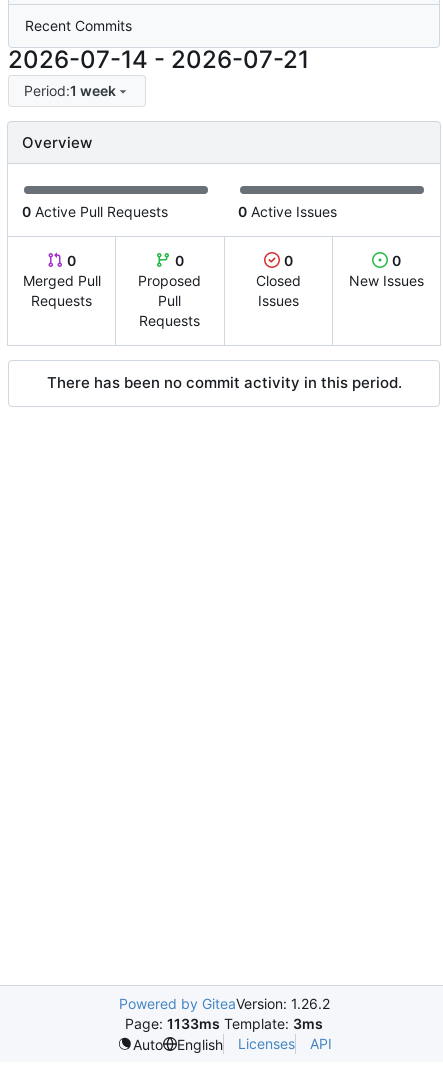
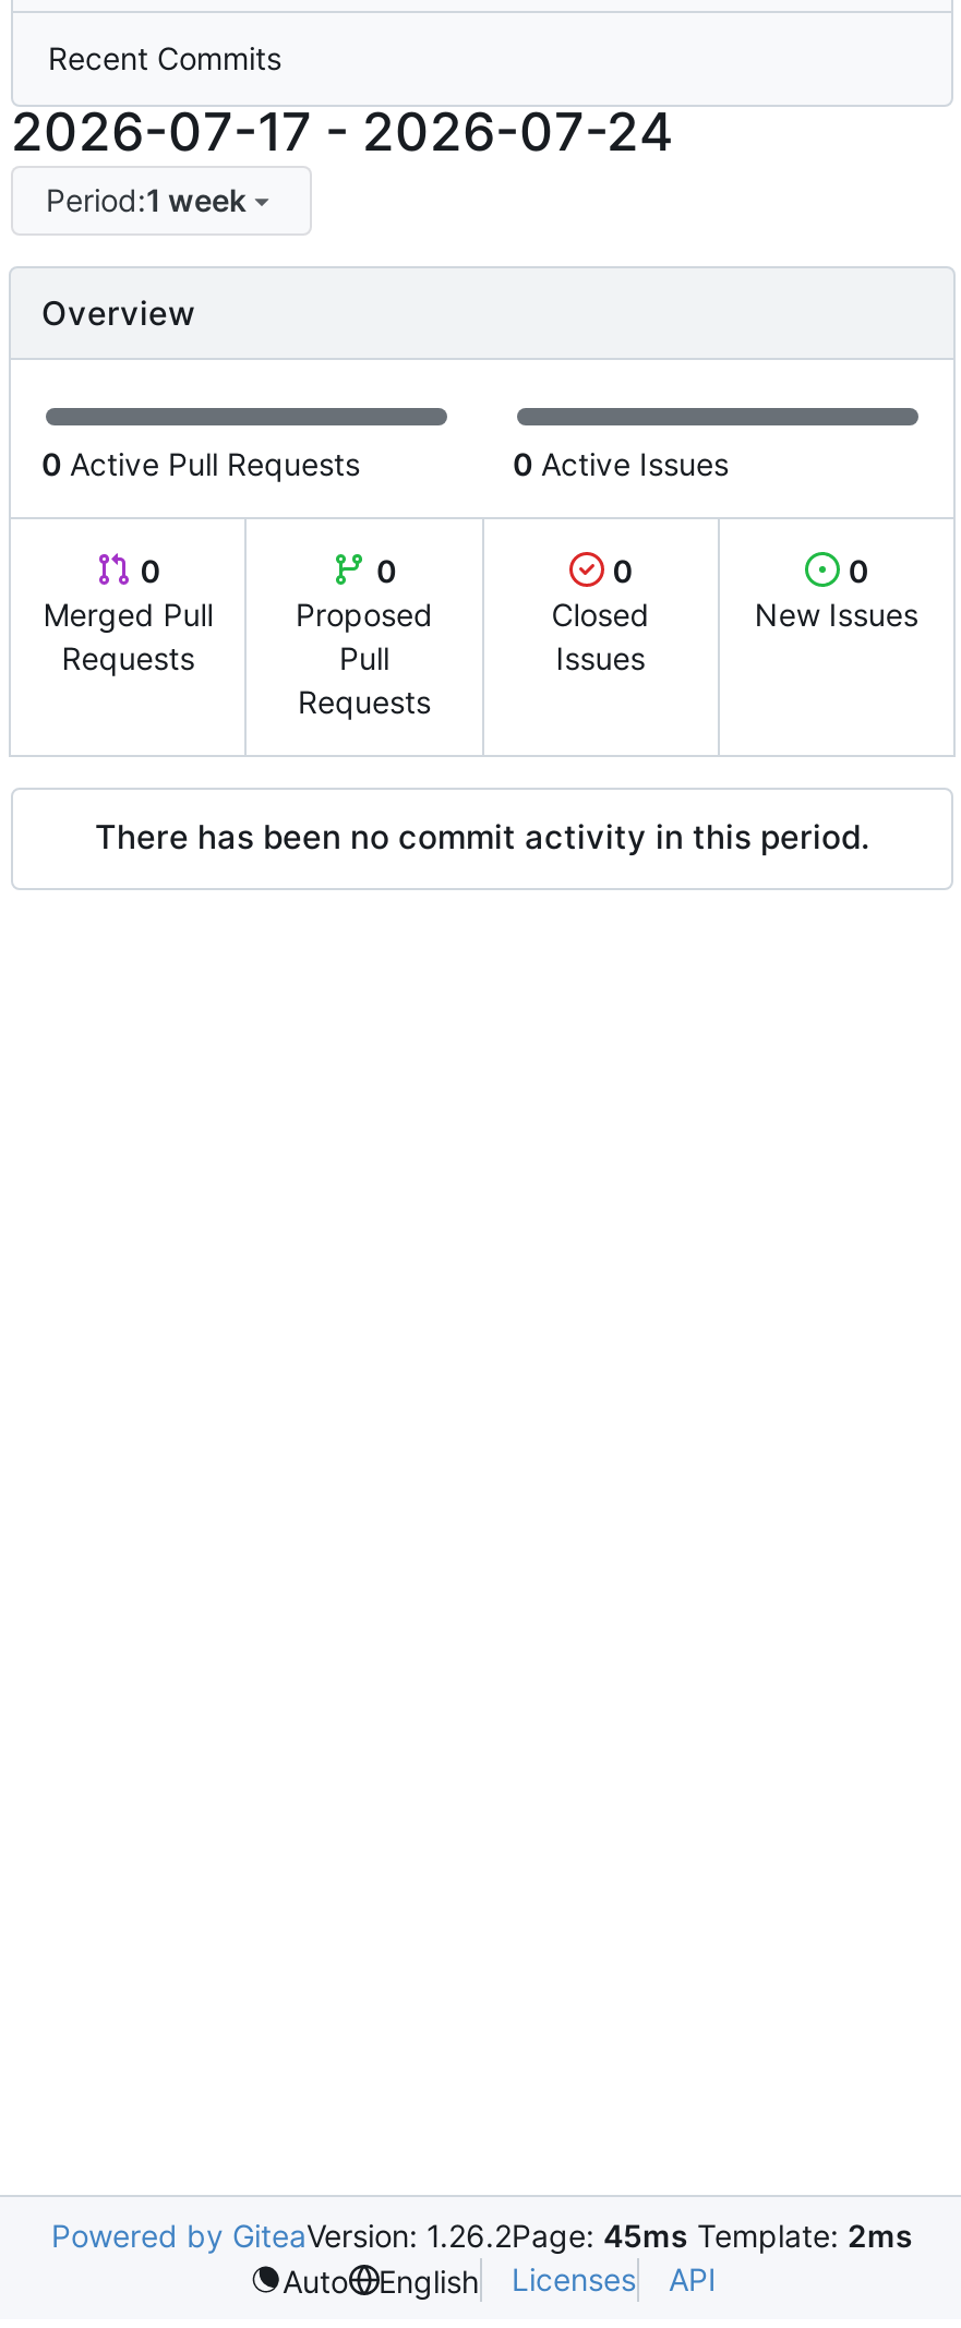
- 2026-07-14 - 2026-07-21
+ 2026-07-17 - 2026-07-24

- Powered by GiteaVersion: 1.26.2
- Page: 1133ms Template: 3ms
+ Powered by GiteaVersion: 1.26.2Page: 45ms Template: 2ms
